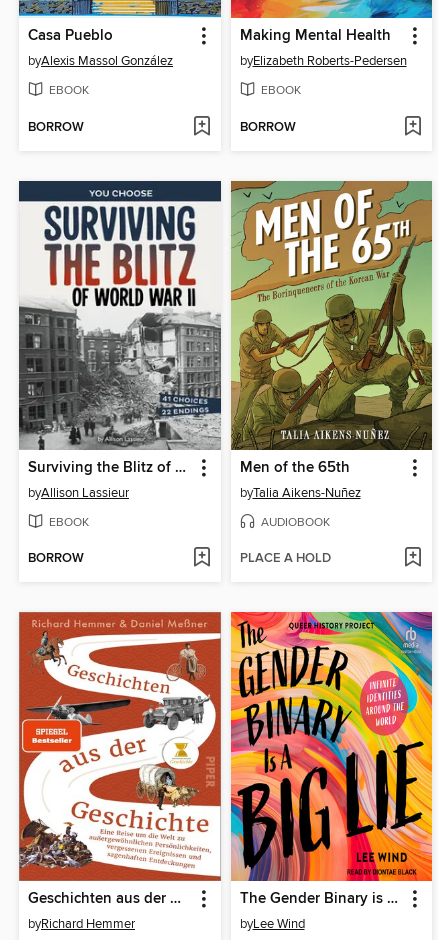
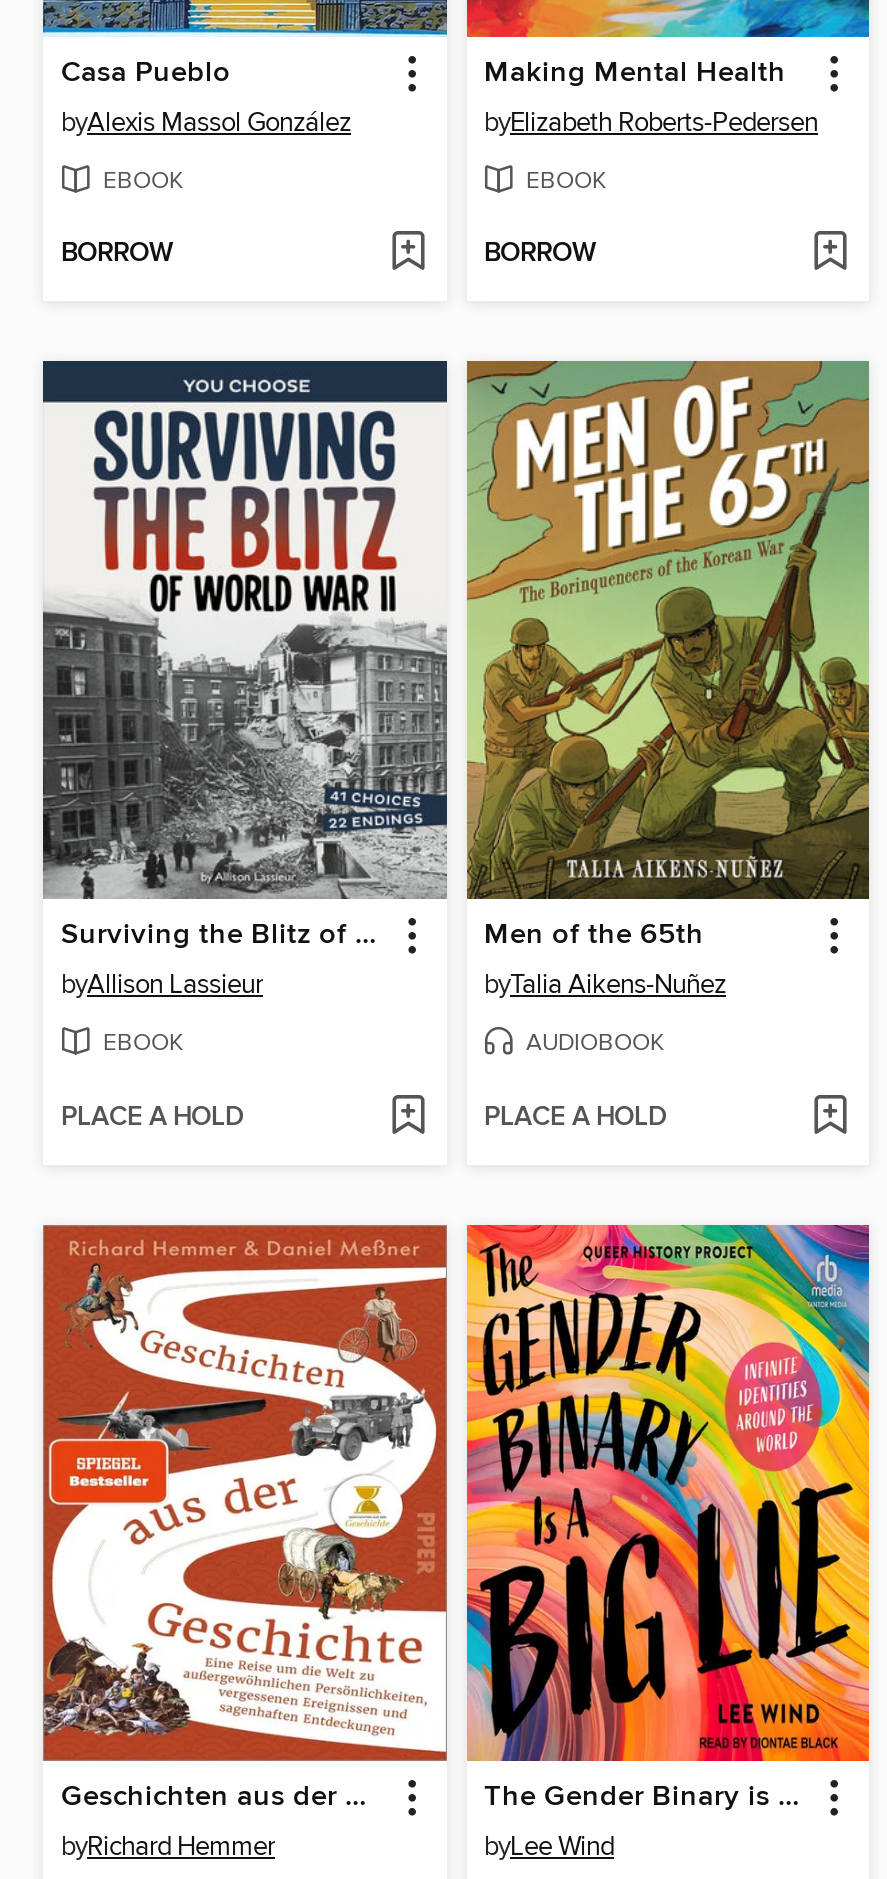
- BORROW
+ PLACE A HOLD
